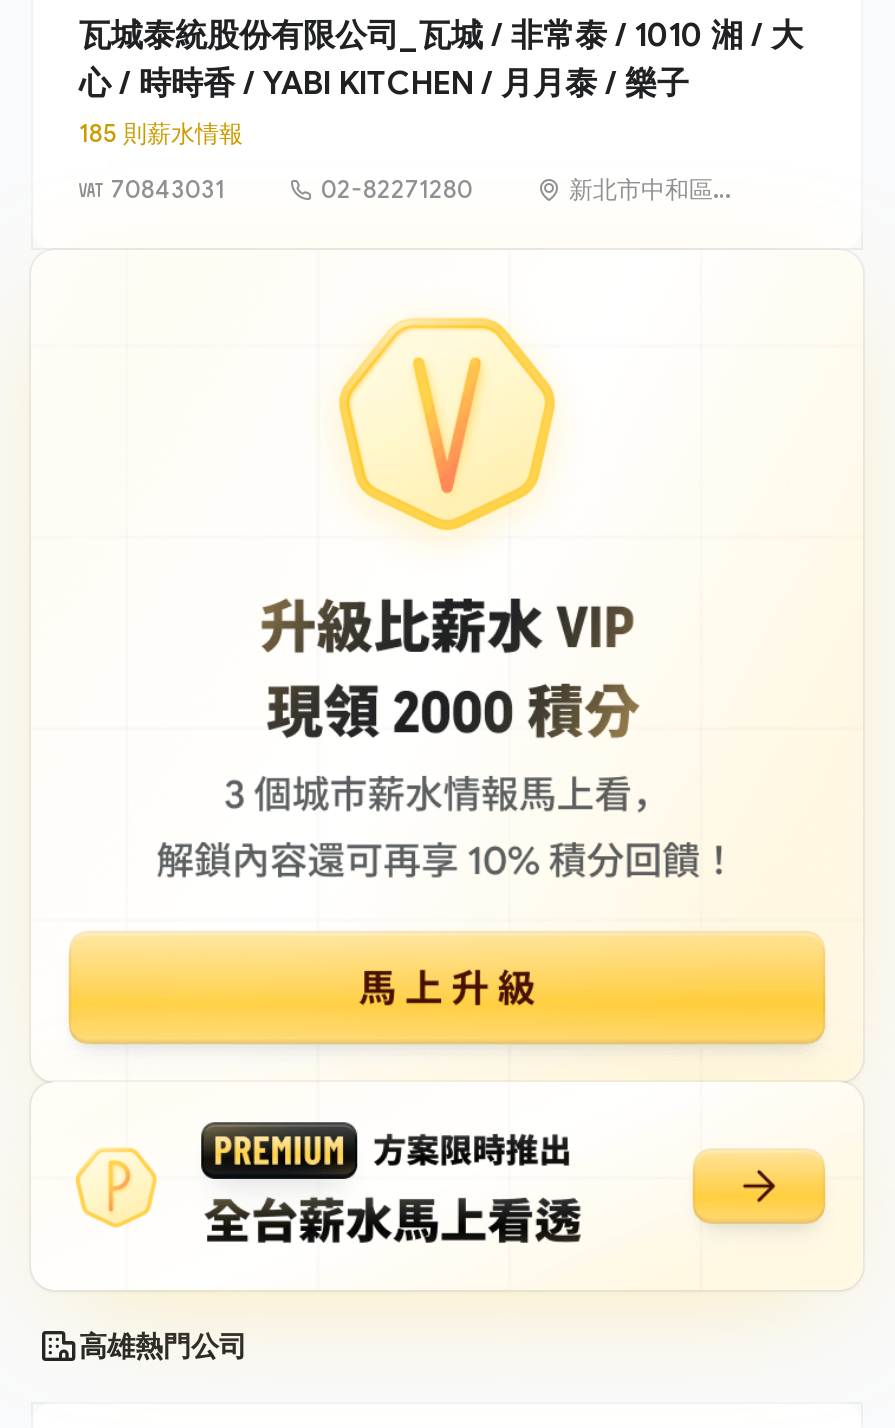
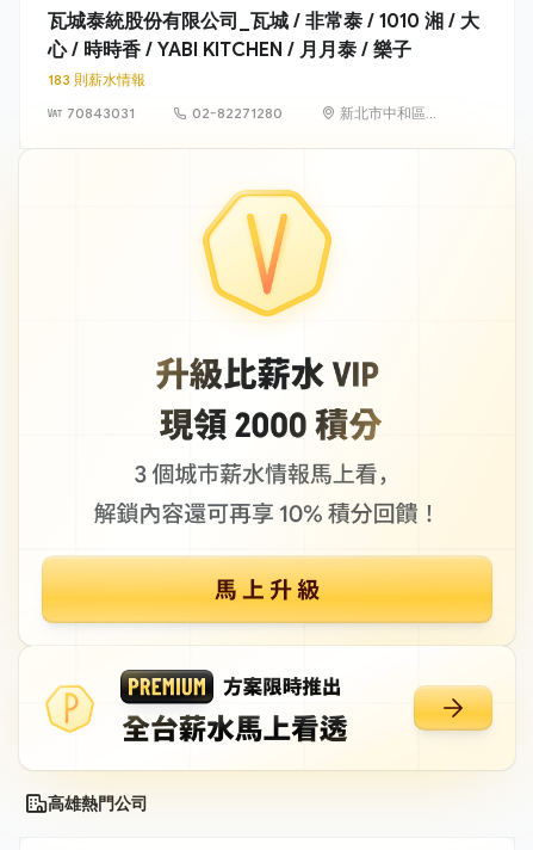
- 185 則薪水情報
+ 183 則薪水情報
